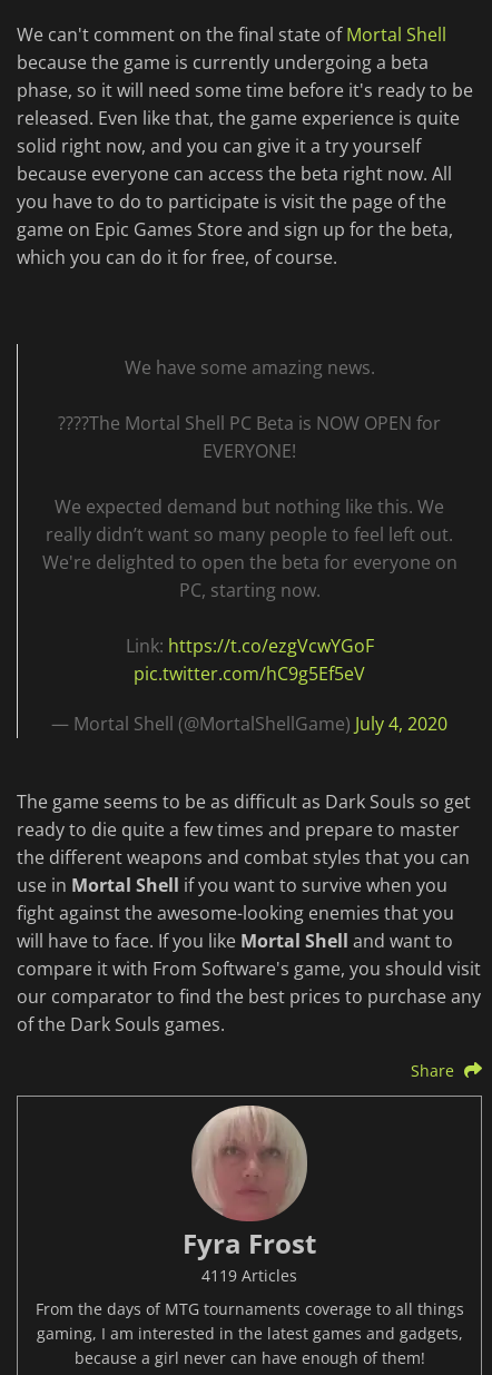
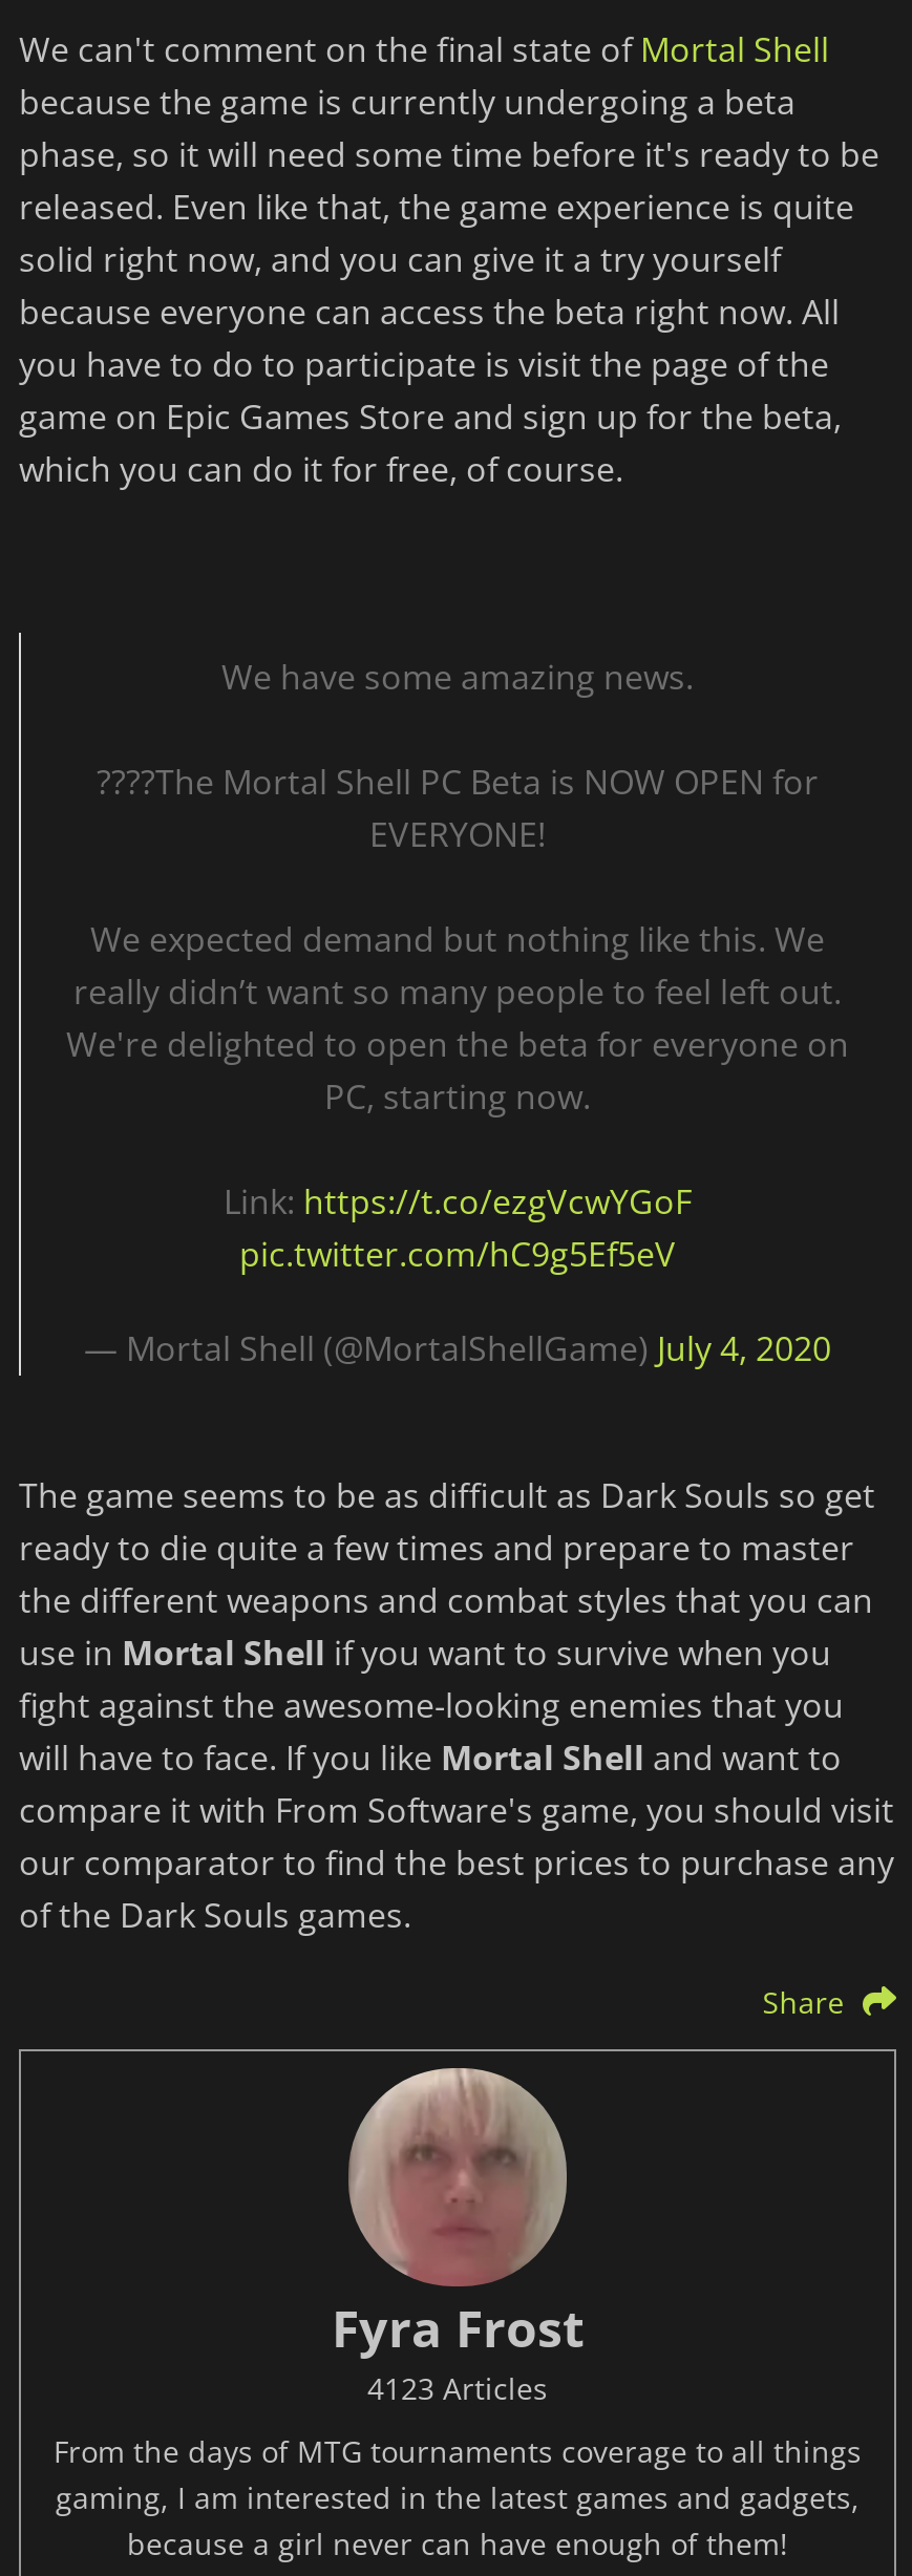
- 4119 Articles
+ 4123 Articles
